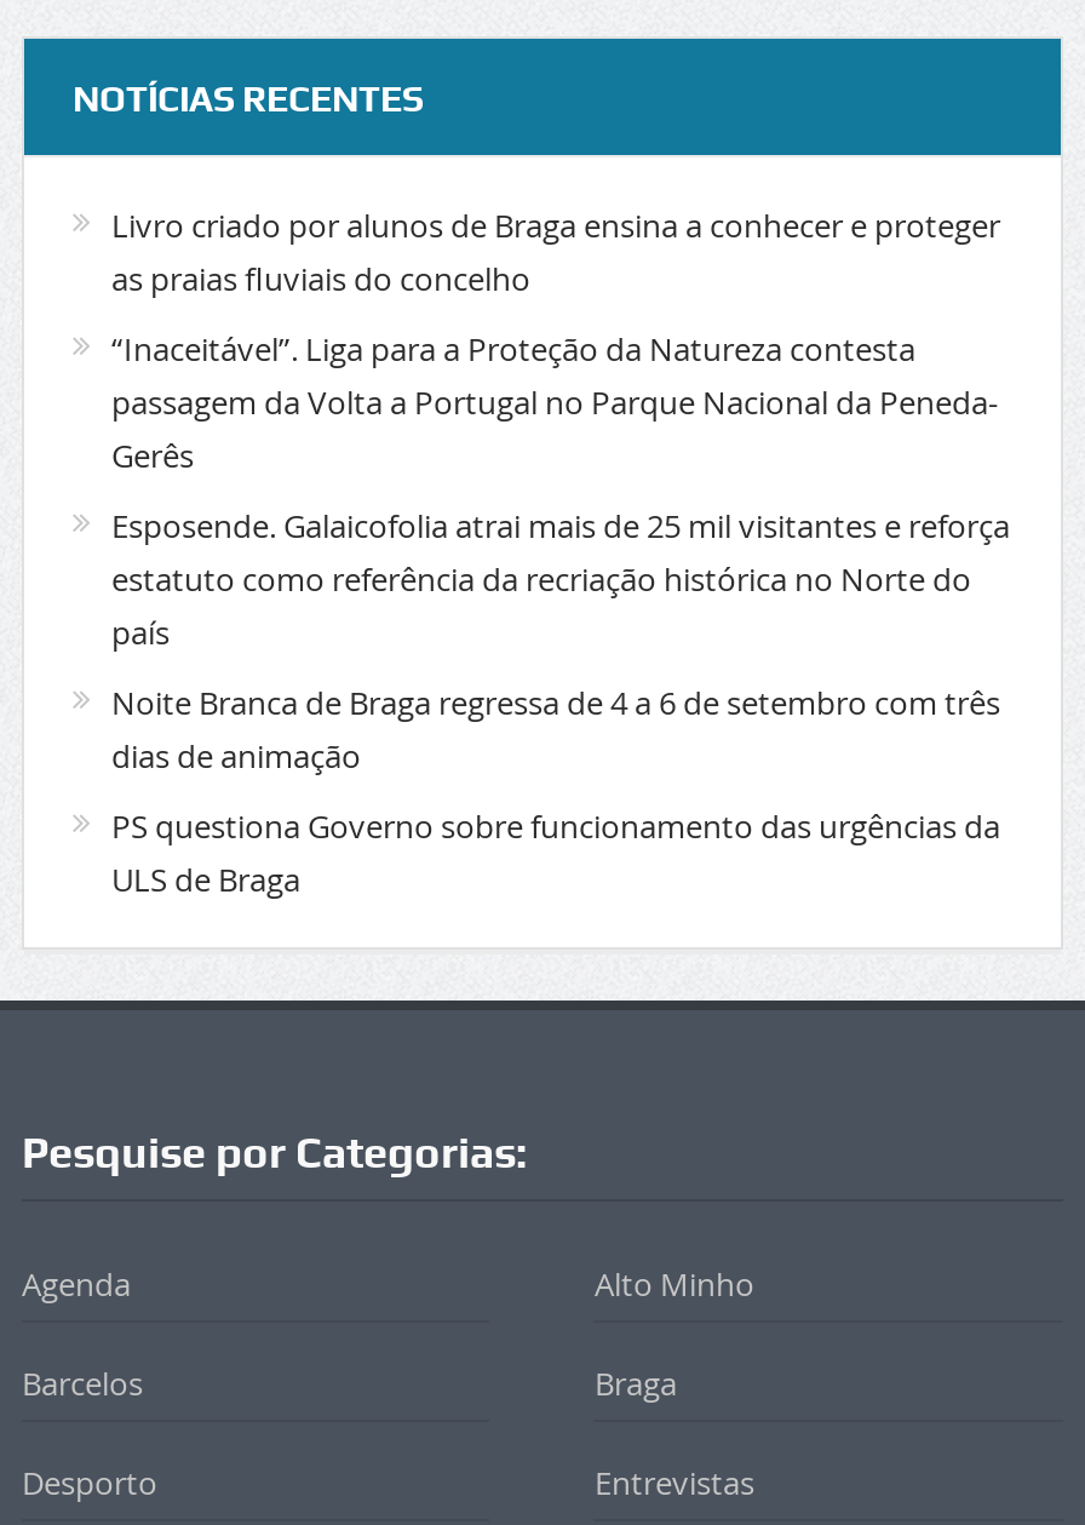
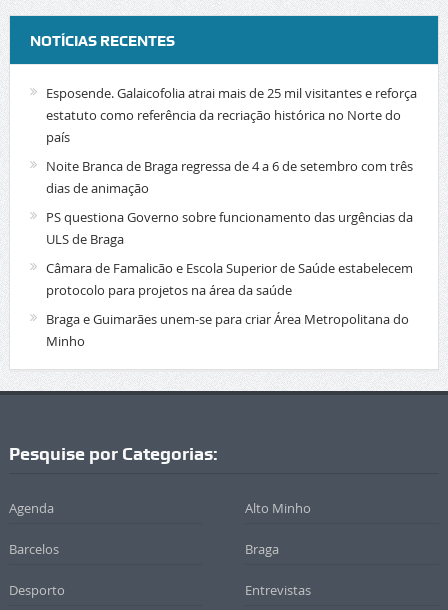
- Livro criado por alunos de Braga ensina a conhecer e proteger
- as praias fluviais do concelho
- “Inaceitável”. Liga para a Proteção da Natureza contesta
- passagem da Volta a Portugal no Parque Nacional da Peneda-
- Gerês

moved up: Esposende. Galaicofolia atrai mais de 25 mil visitantes e reforça | estatuto como referência da recriação histórica no Norte do | país | Noite Branca de Braga regressa de 4 a 6 de setembro com três | dias de animação | PS questiona Governo sobre funcionamento das urgências da | ULS de Braga

+ Câmara de Famalicão e Escola Superior de Saúde estabelecem
+ protocolo para projetos na área da saúde
+ Braga e Guimarães unem-se para criar Área Metropolitana do
+ Minho
